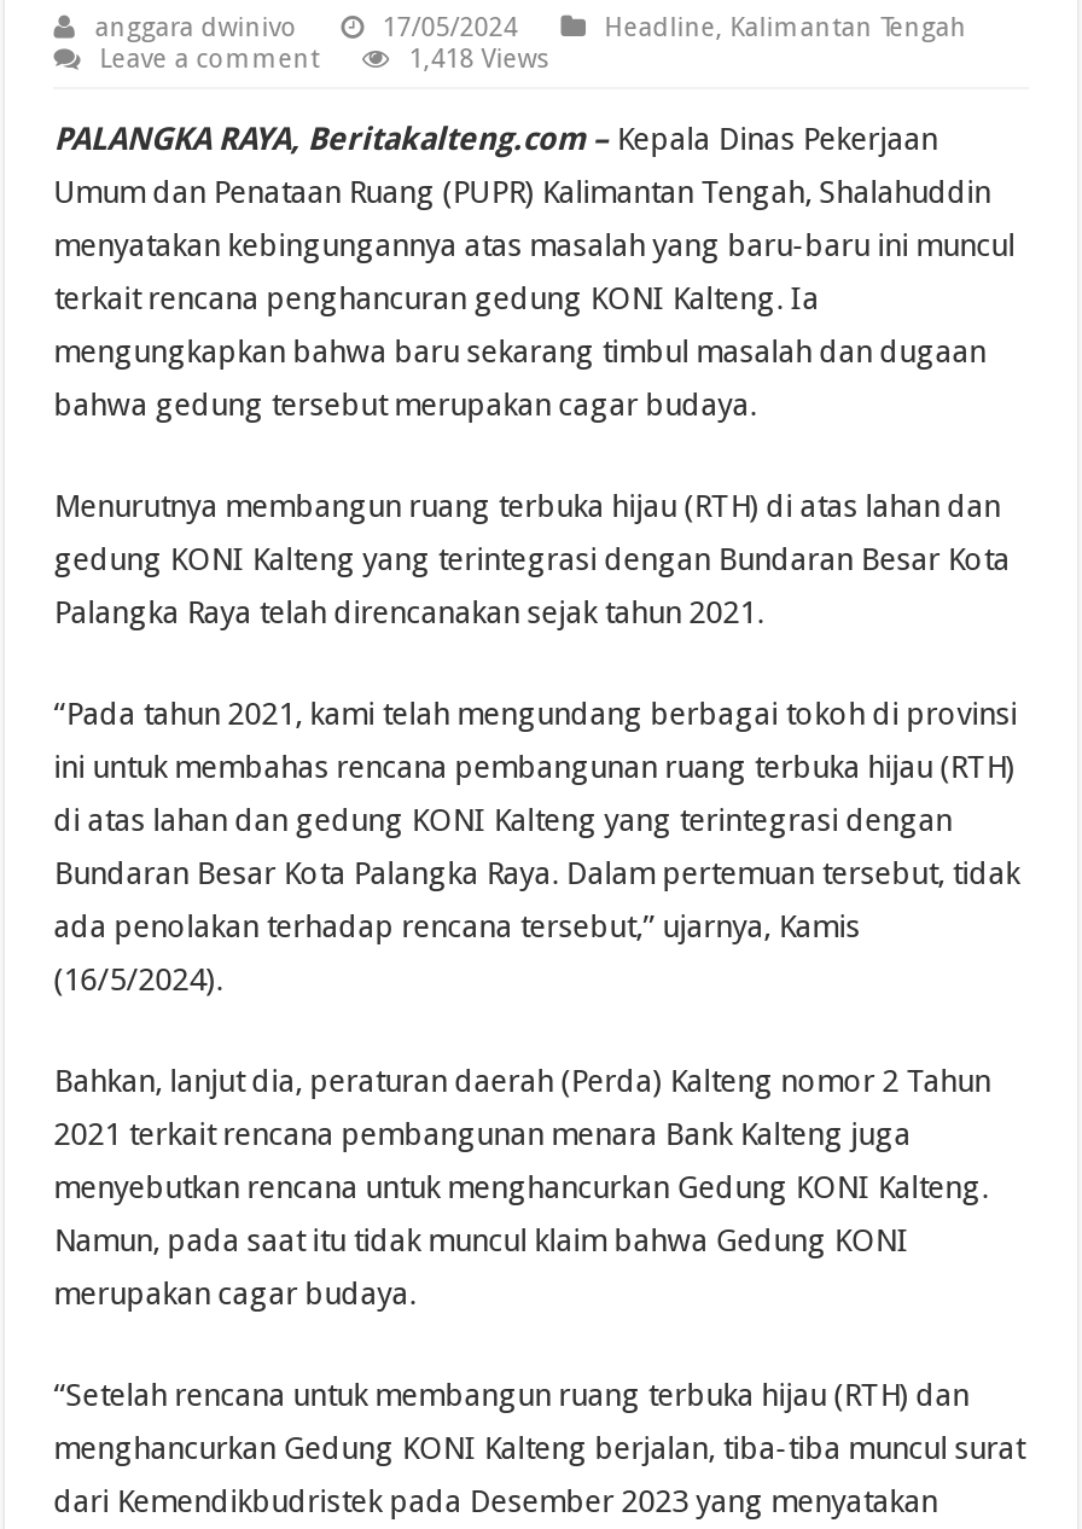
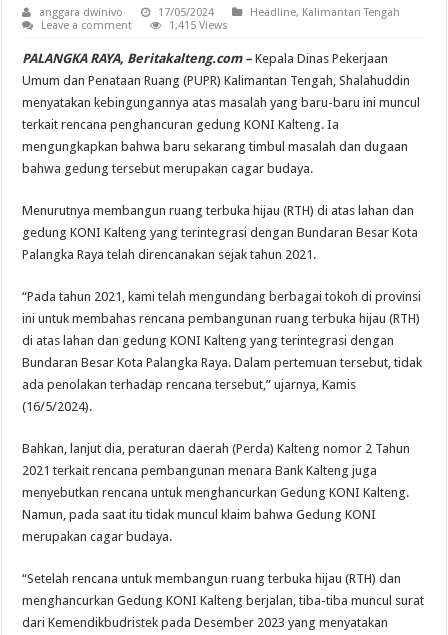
- 1,418 Views
+ 1,415 Views
